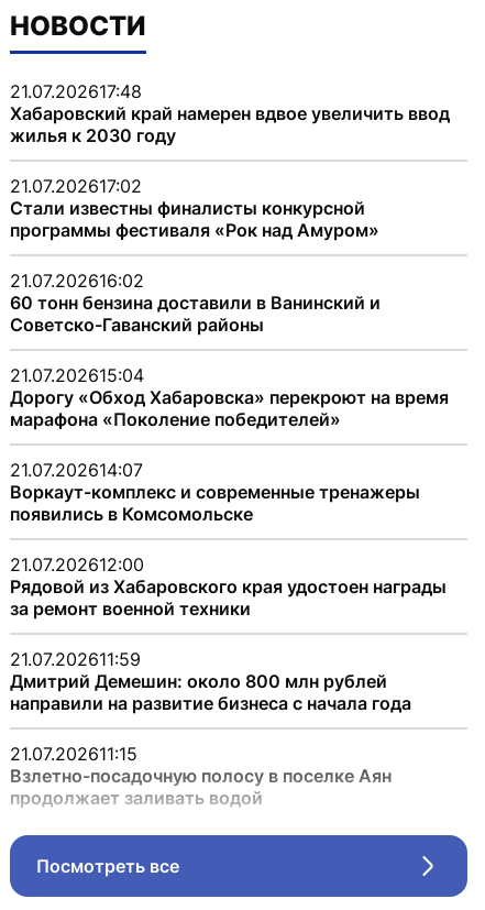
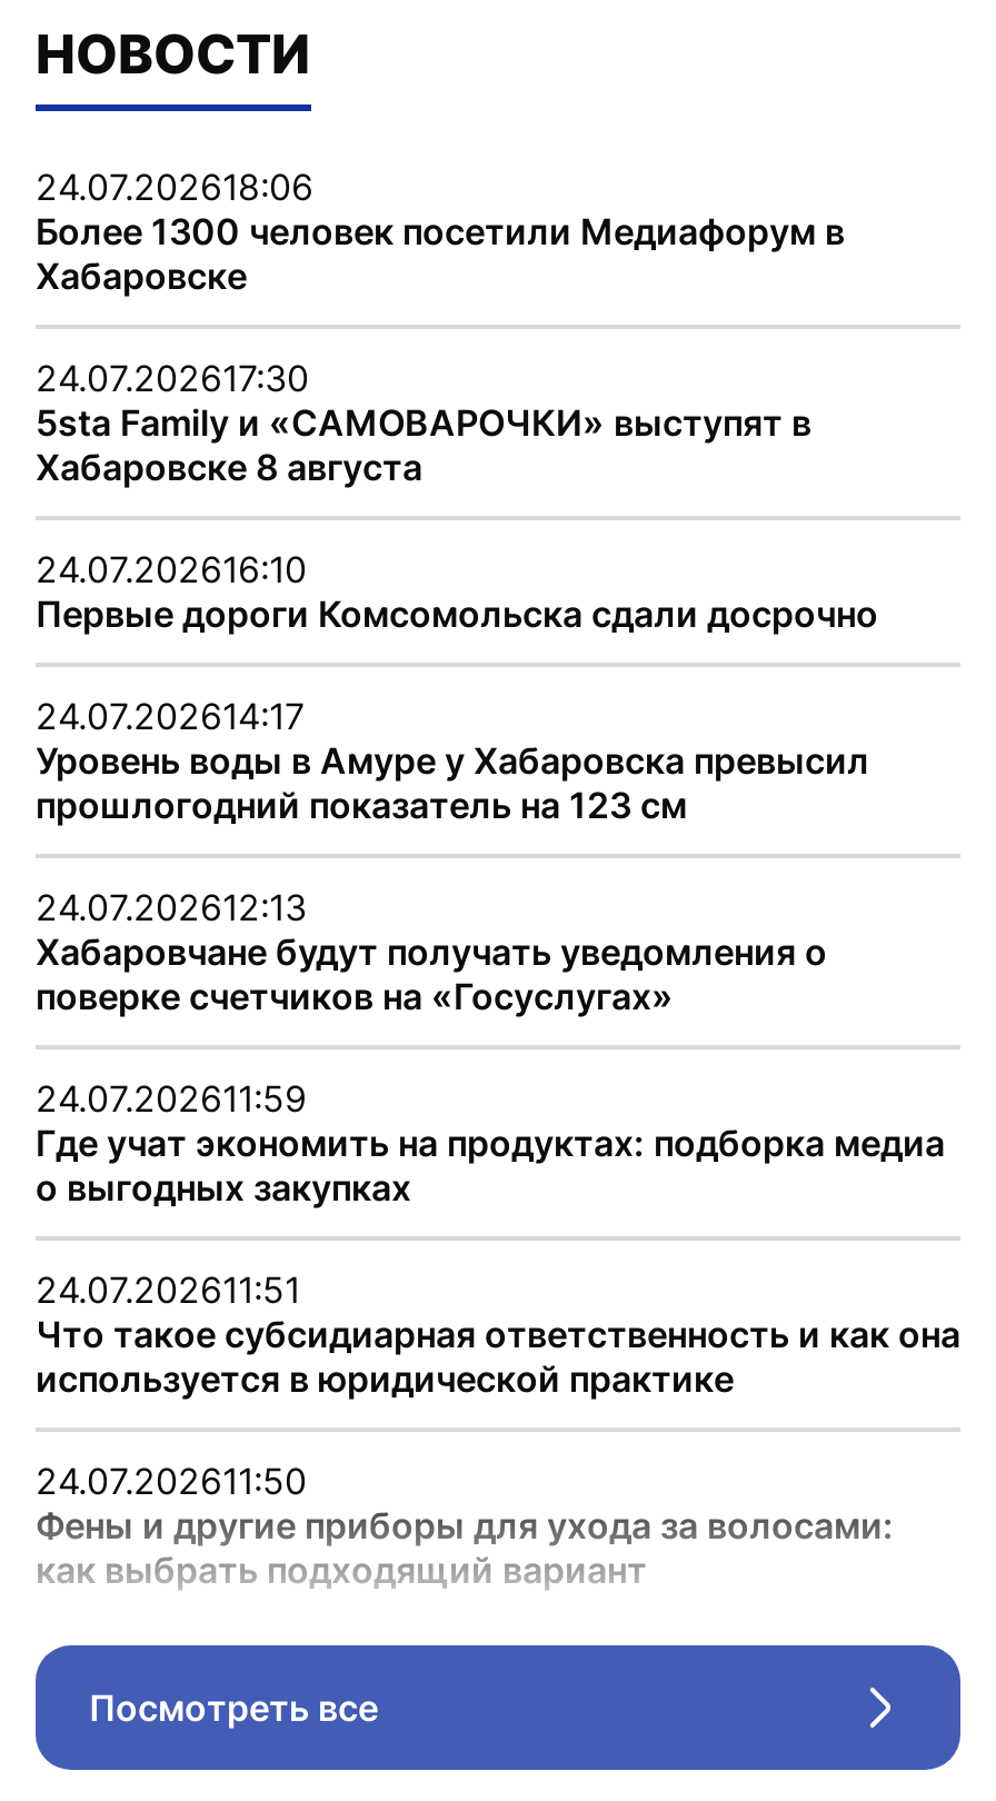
- 21.07.202617:48
- Хабаровский край намерен вдвое увеличить ввод
- жилья к 2030 году
+ 24.07.202618:06
+ Более 1300 человек посетили Медиафорум в
+ Хабаровске

- 21.07.202617:02
- Стали известны финалисты конкурсной
- программы фестиваля «Рок над Амуром»
+ 24.07.202617:30
+ 5sta Family и «САМОВАРОЧКИ» выступят в
+ Хабаровске 8 августа

- 21.07.202616:02
- 60 тонн бензина доставили в Ванинский и
- Советско-Гаванский районы
+ 24.07.202616:10
+ Первые дороги Комсомольска сдали досрочно

- 21.07.202615:04
- Дорогу «Обход Хабаровска» перекроют на время
- марафона «Поколение победителей»
+ 24.07.202614:17
+ Уровень воды в Амуре у Хабаровска превысил
+ прошлогодний показатель на 123 см

- 21.07.202614:07
- Воркаут-комплекс и современные тренажеры
- появились в Комсомольске
+ 24.07.202612:13
+ Хабаровчане будут получать уведомления о
+ поверке счетчиков на «Госуслугах»

- 21.07.202612:00
- Рядовой из Хабаровского края удостоен награды
- за ремонт военной техники
+ 24.07.202611:59
+ Где учат экономить на продуктах: подборка медиа
+ о выгодных закупках

- 21.07.202611:59
- Дмитрий Демешин: около 800 млн рублей
- направили на развитие бизнеса с начала года
+ 24.07.202611:51
+ Что такое субсидиарная ответственность и как она
+ используется в юридической практике

- 21.07.202611:15
- Взлетно-посадочную полосу в поселке Аян
- продолжает заливать водой
+ 24.07.202611:50
+ Фены и другие приборы для ухода за волосами:
+ как выбрать подходящий вариант
